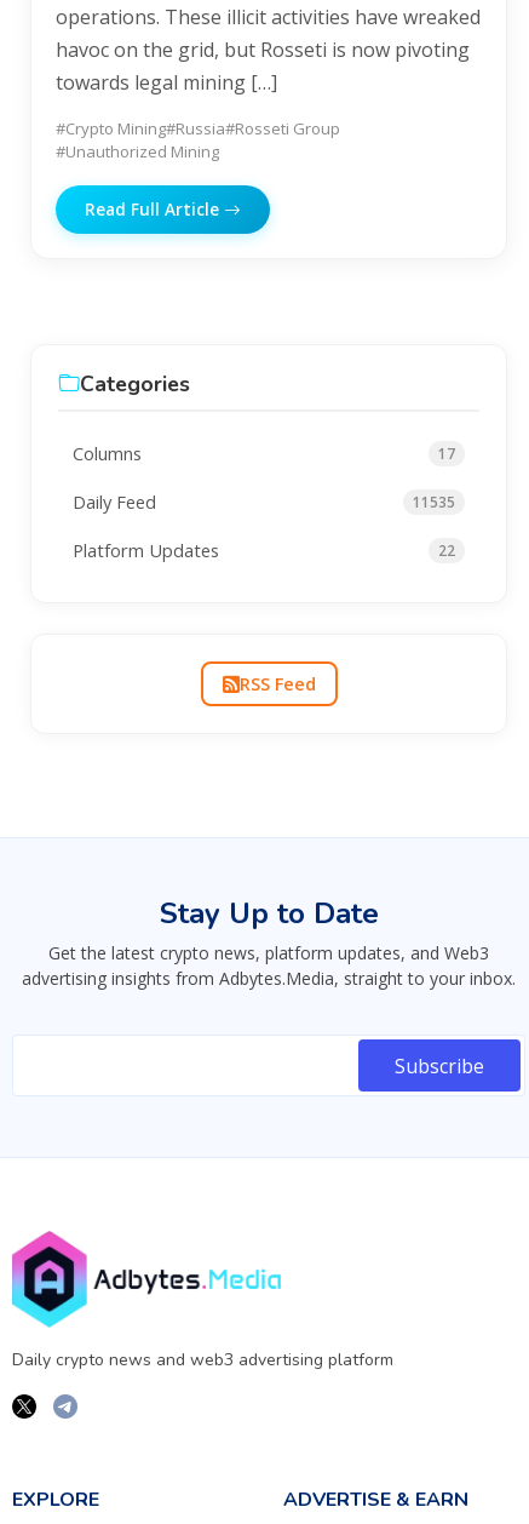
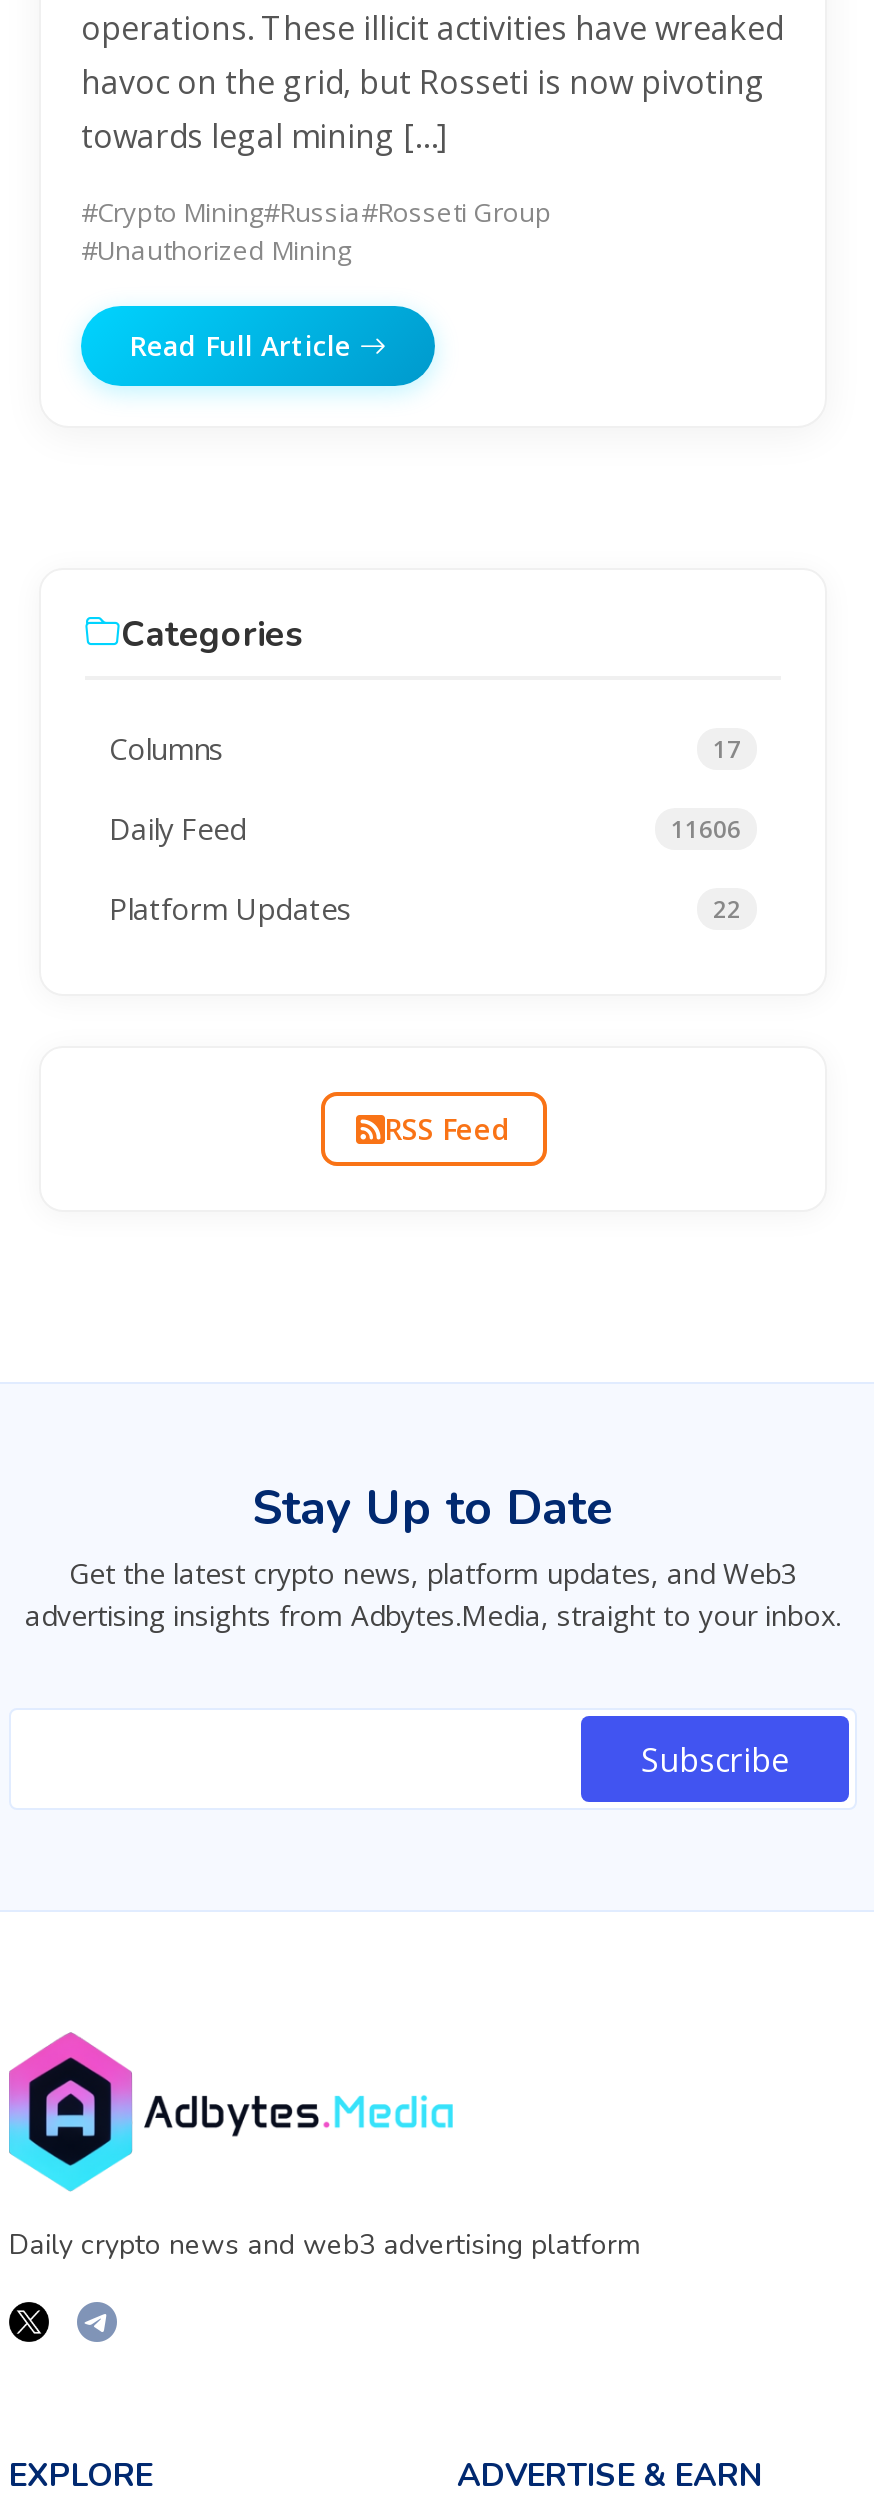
- 11535
+ 11606
